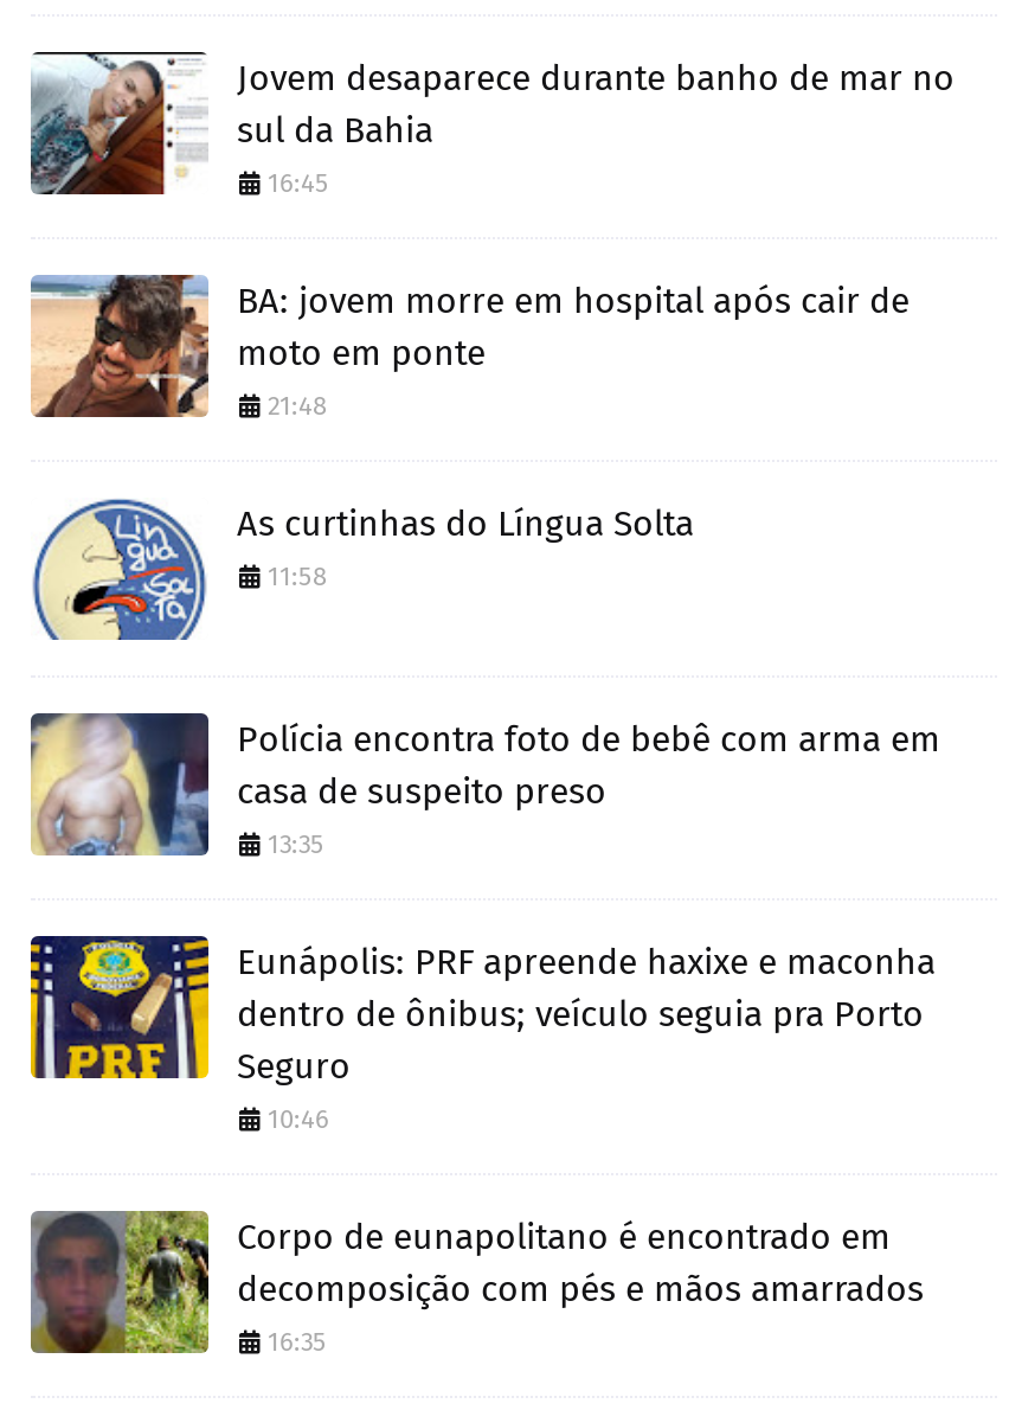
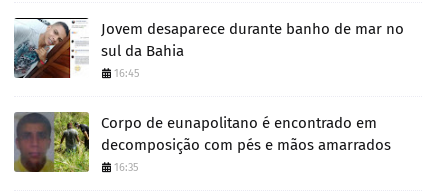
- [image]
- BA: jovem morre em hospital após cair de
- moto em ponte
- 21:48
- As curtinhas do Língua Solta
- 11:58

- [image]

- [image]
- Polícia encontra foto de bebê com arma em
- casa de suspeito preso
- 13:35
- Eunápolis: PRF apreende haxixe e maconha
- dentro de ônibus; veículo seguia pra Porto
- Seguro
- 10:46

- [image]
